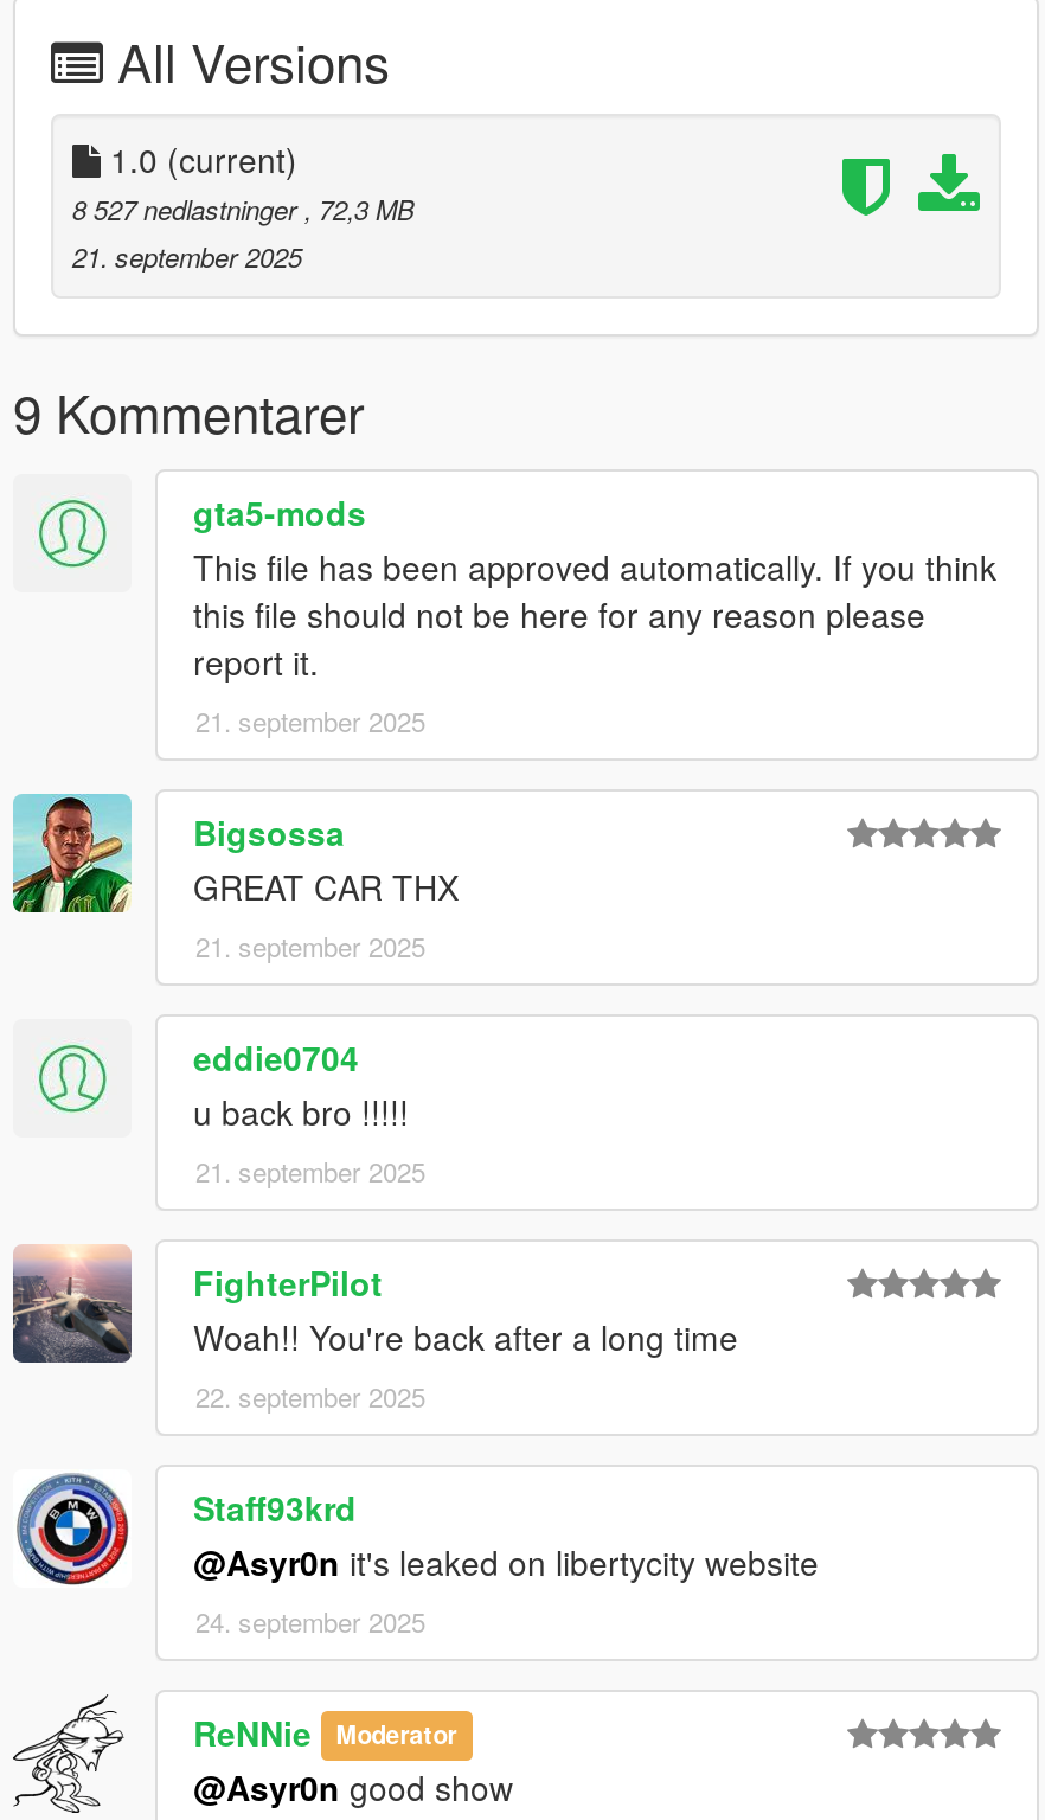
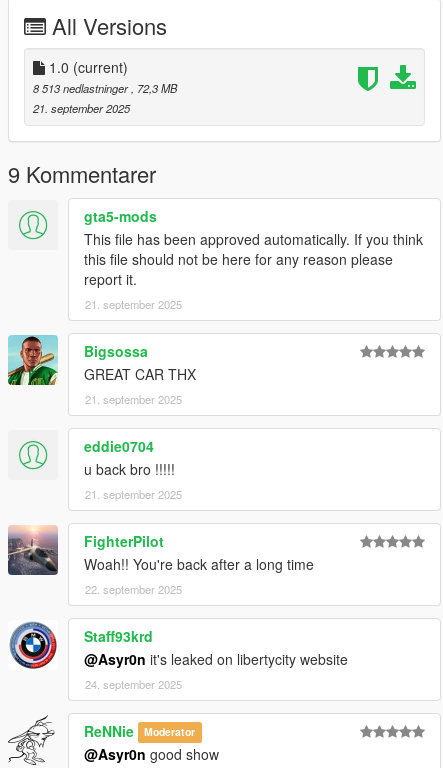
- 8 527 nedlastninger, 72,3 MB
+ 8 513 nedlastninger, 72,3 MB
